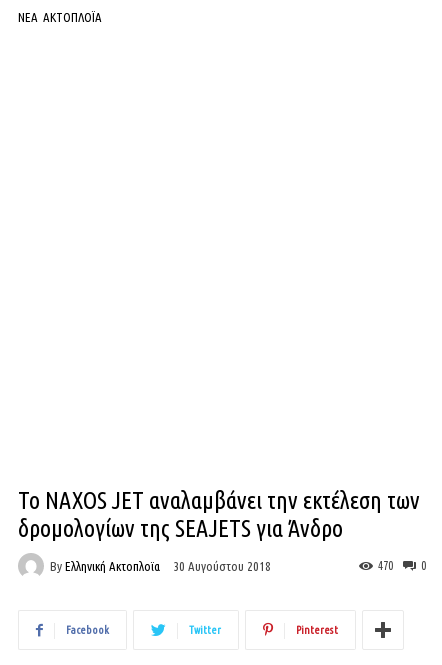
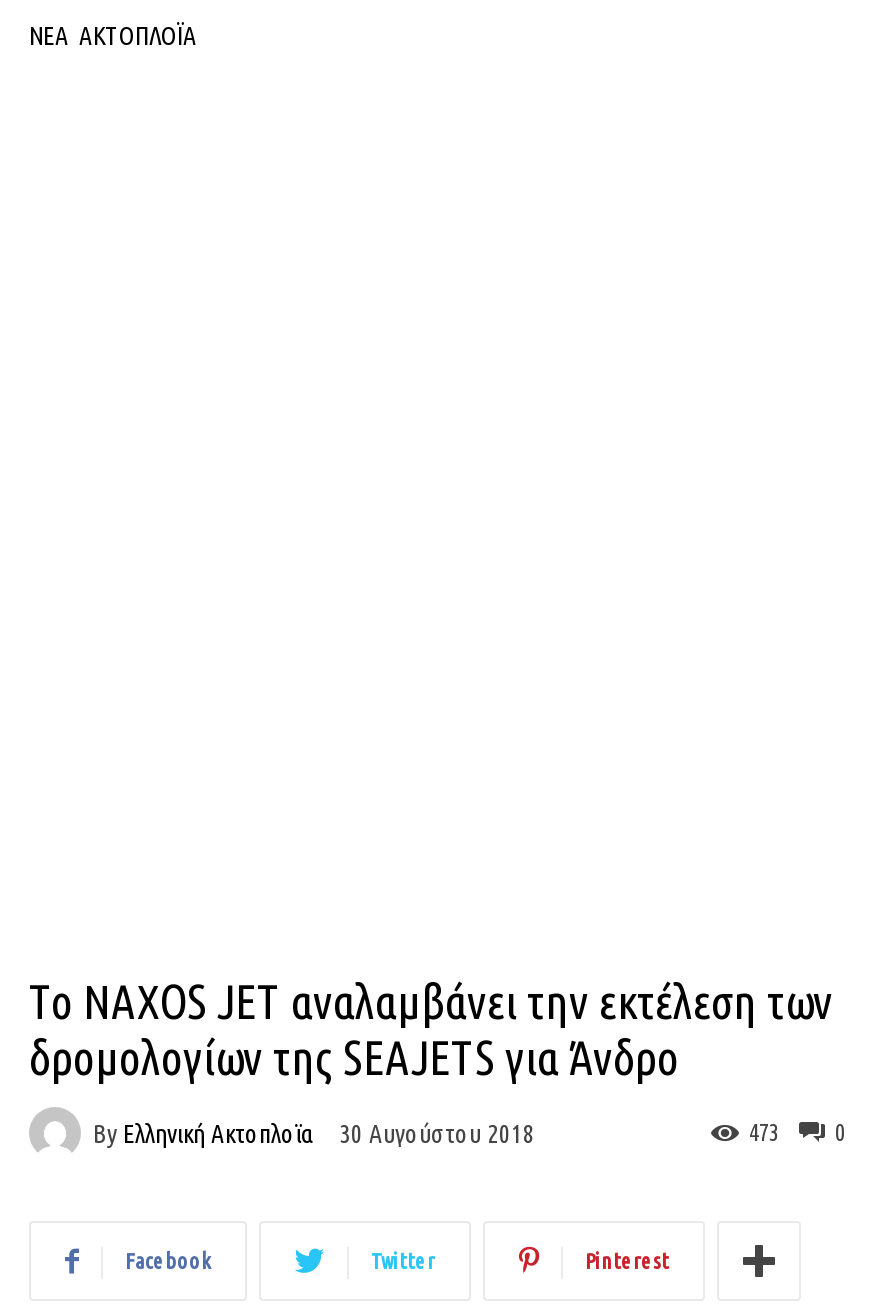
- 470
+ 473
